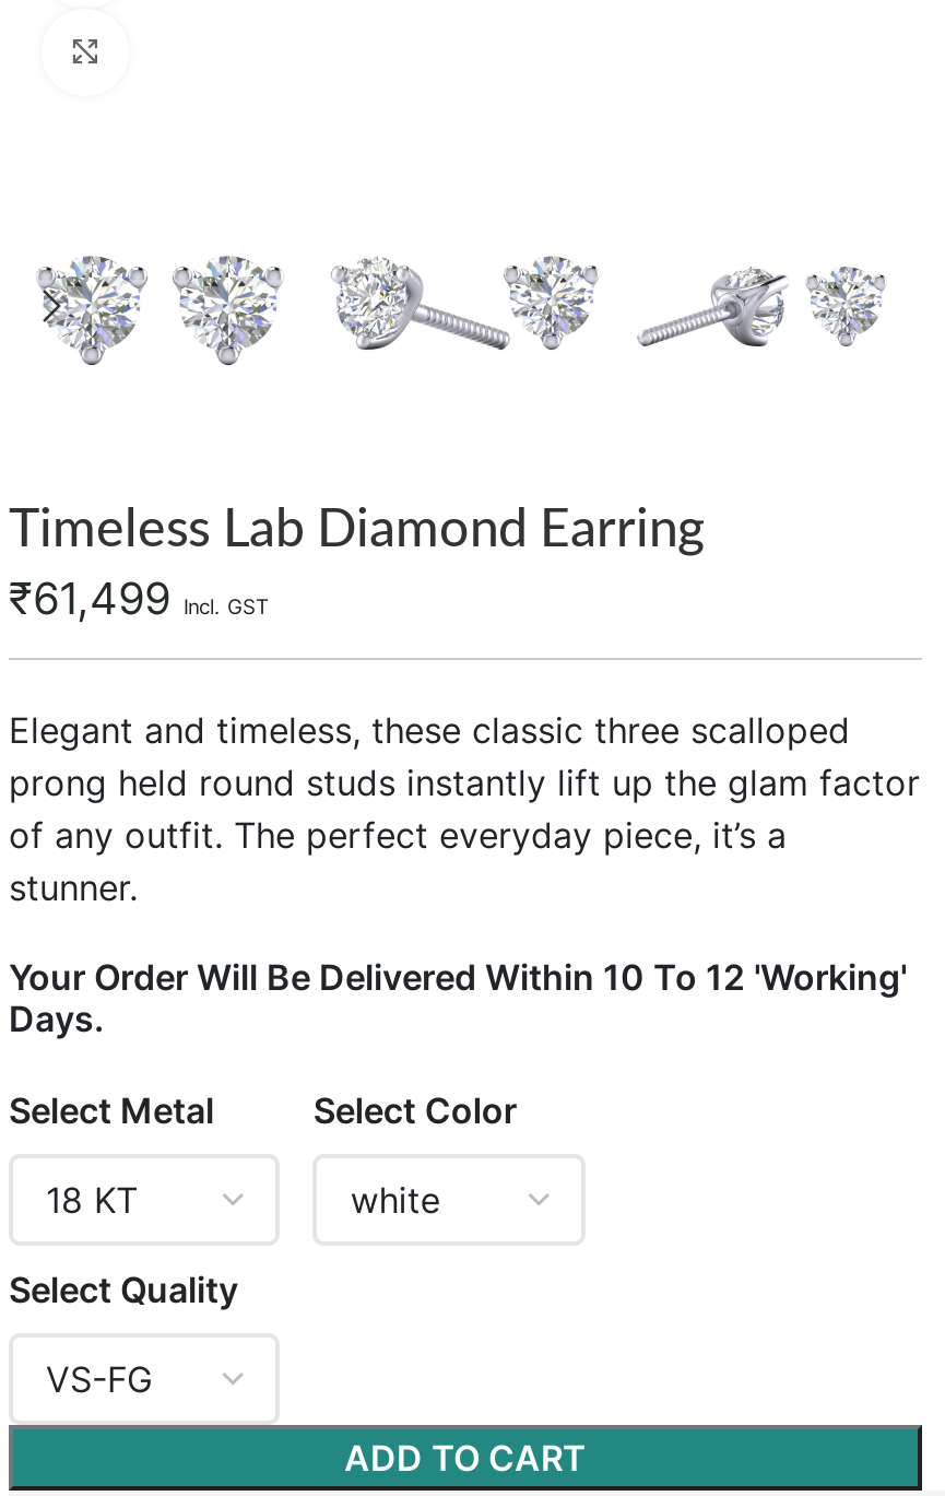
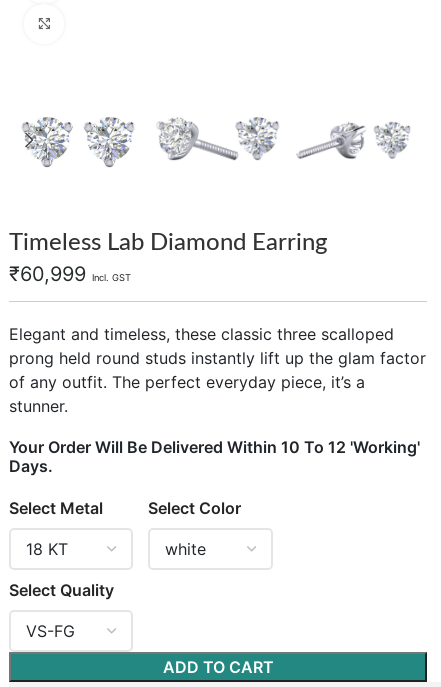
- ₹61,499 Incl. GST
+ ₹60,999 Incl. GST
